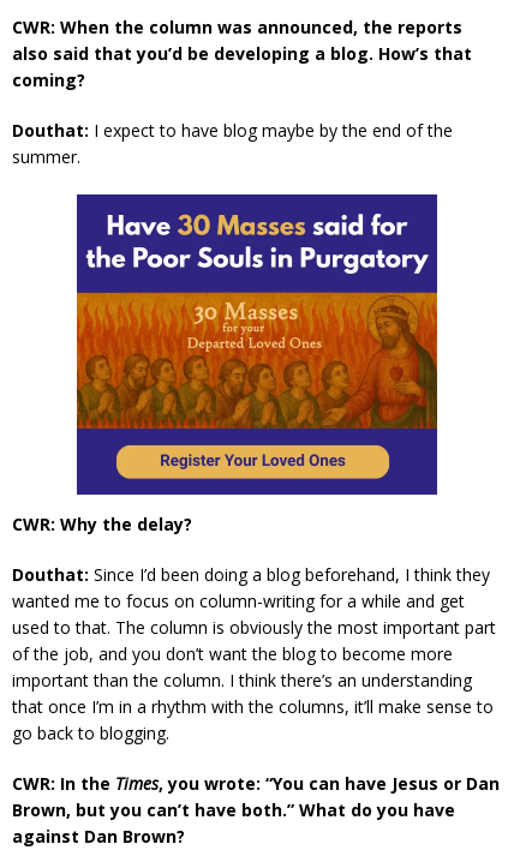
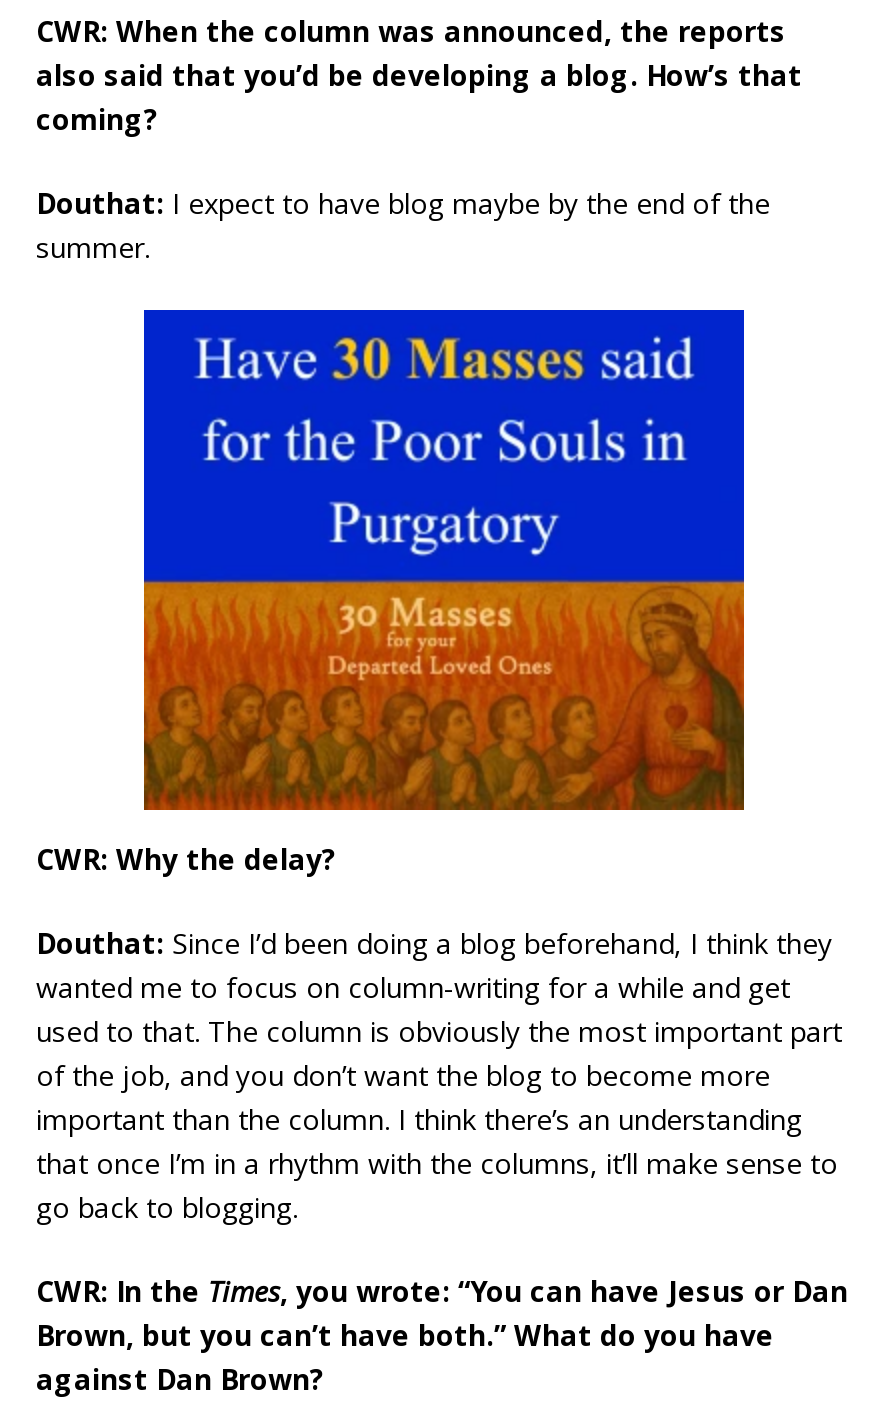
- [image]
+ [image]
